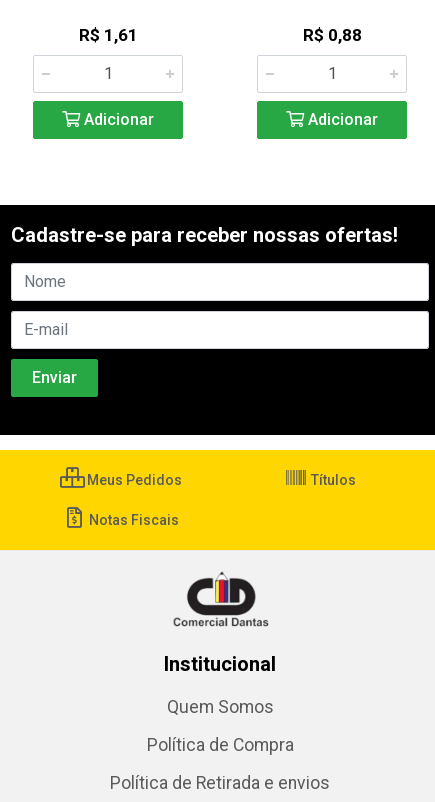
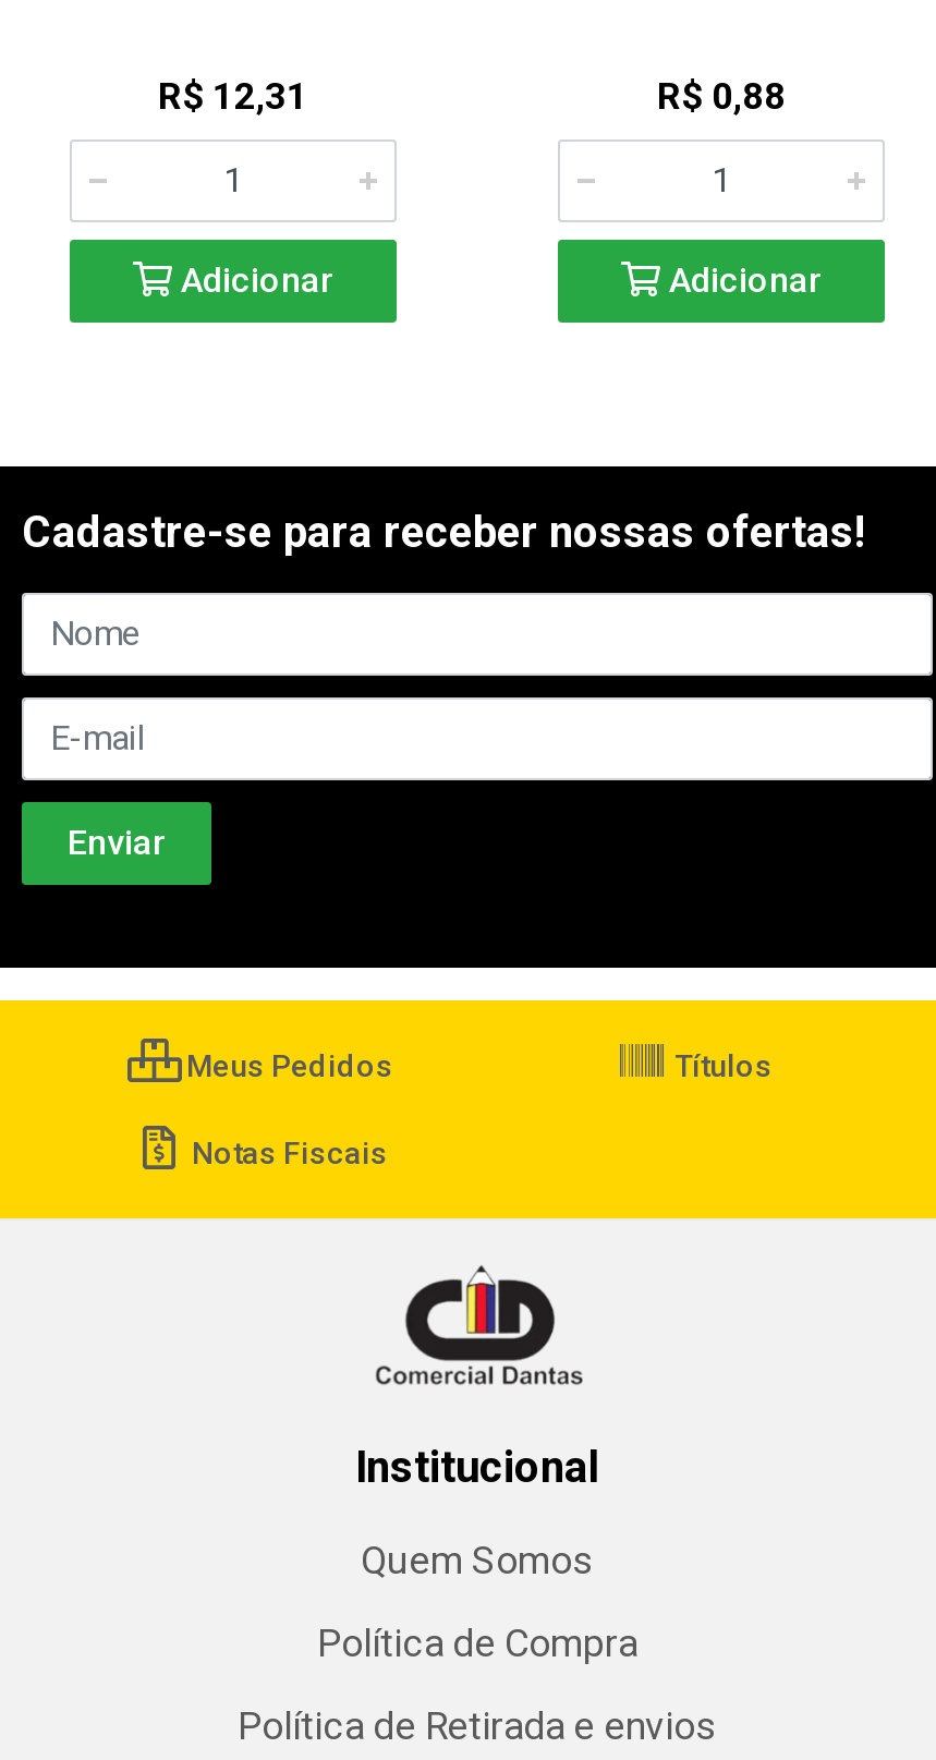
- R$ 1,61
+ R$ 12,31
